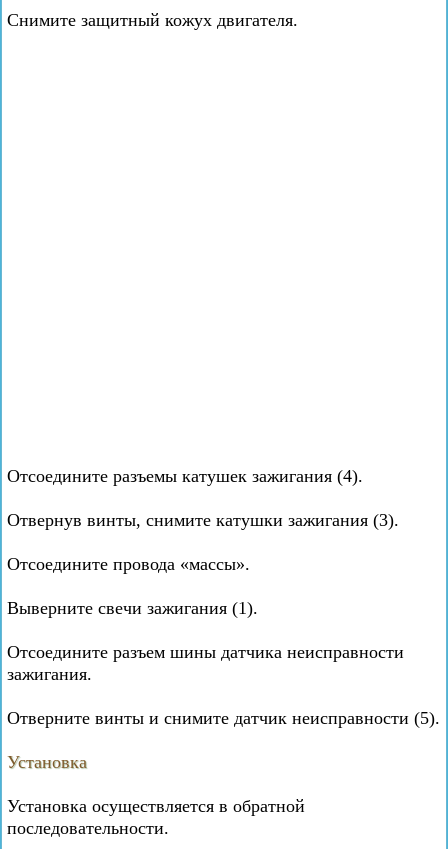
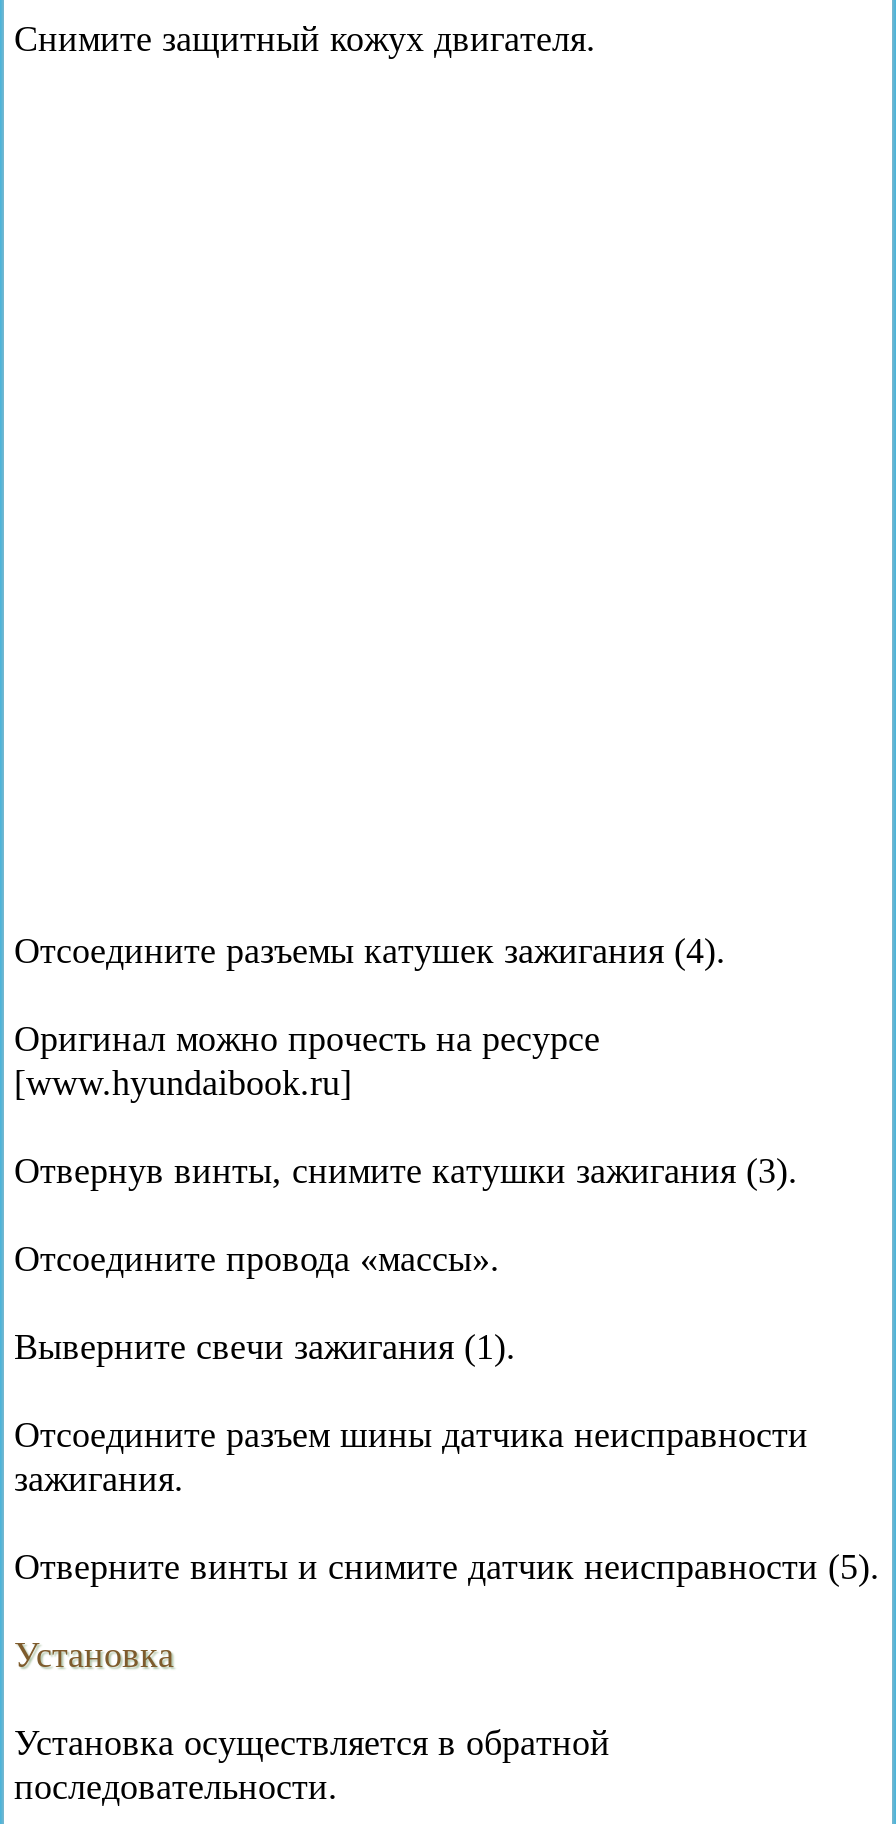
+ Оригинал можно прочесть на ресурсе
+ [www.hyundaibook.ru]
